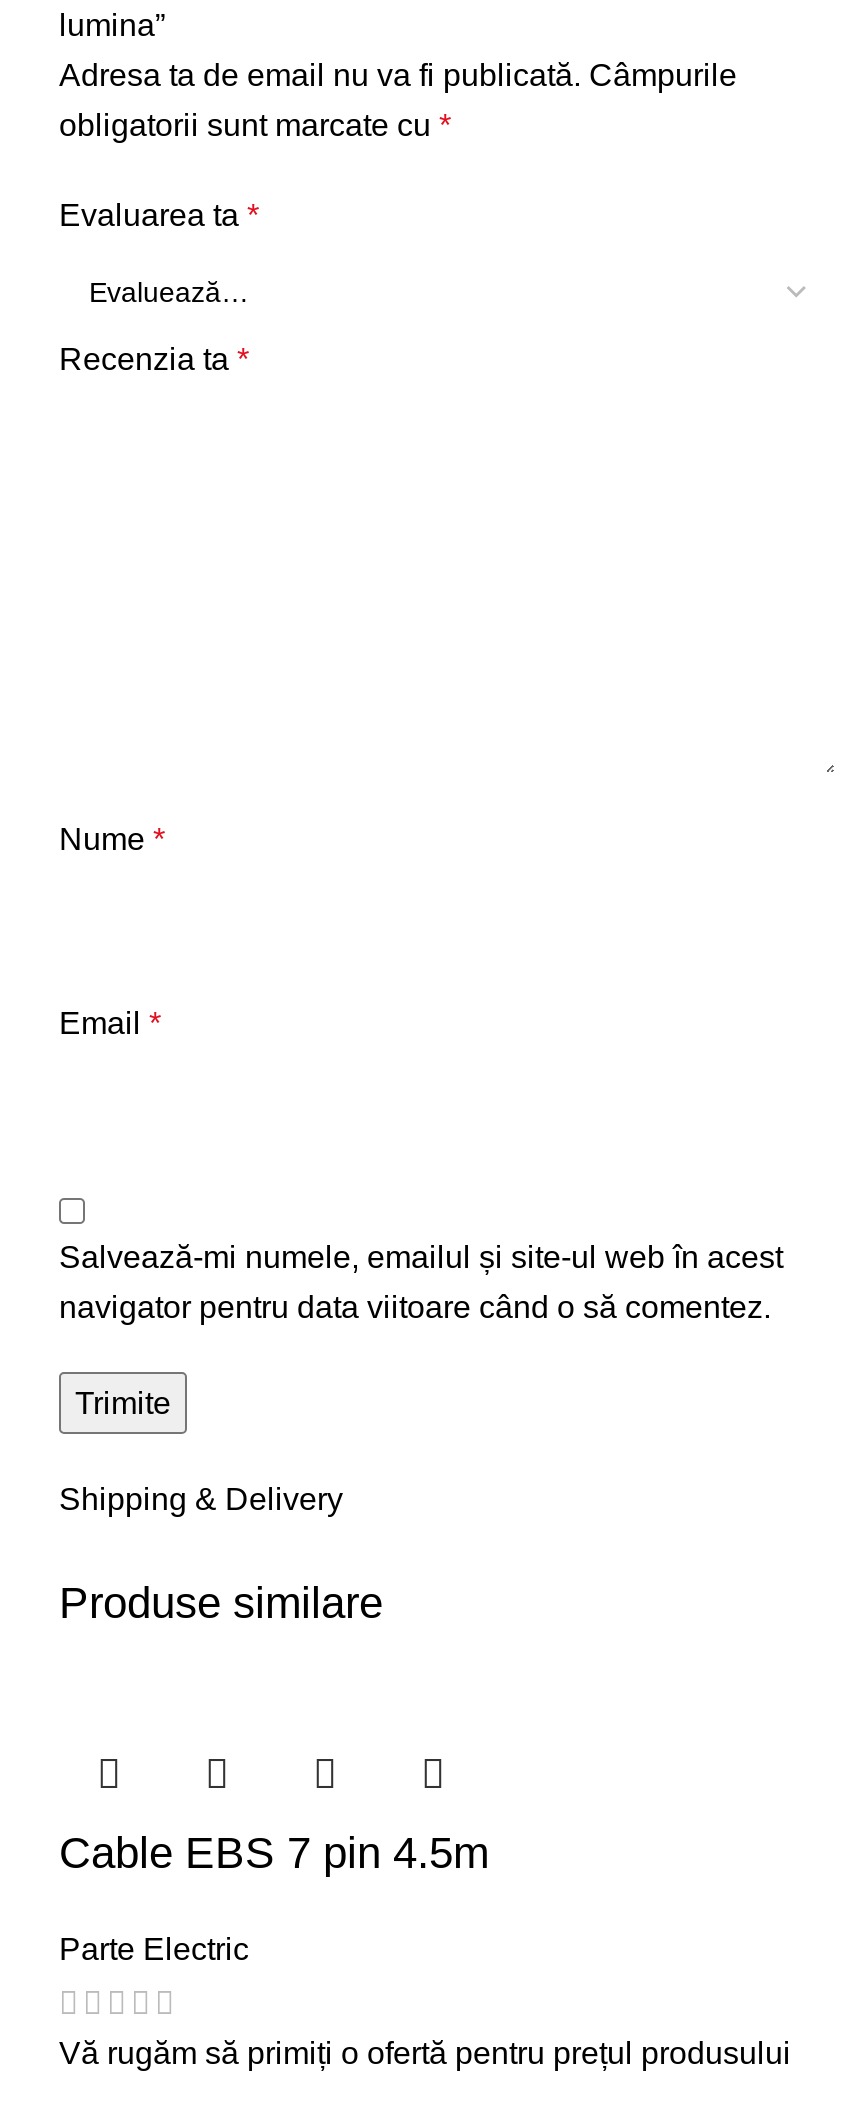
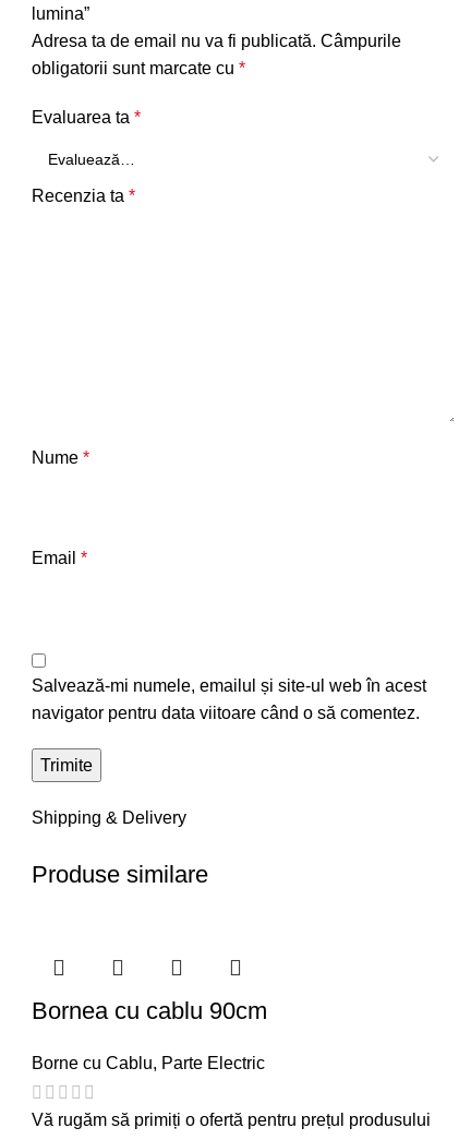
- Cable EBS 7 pin 4.5m
+ Bornea cu cablu 90cm

- Parte Electric
+ Borne cu Cablu, Parte Electric
